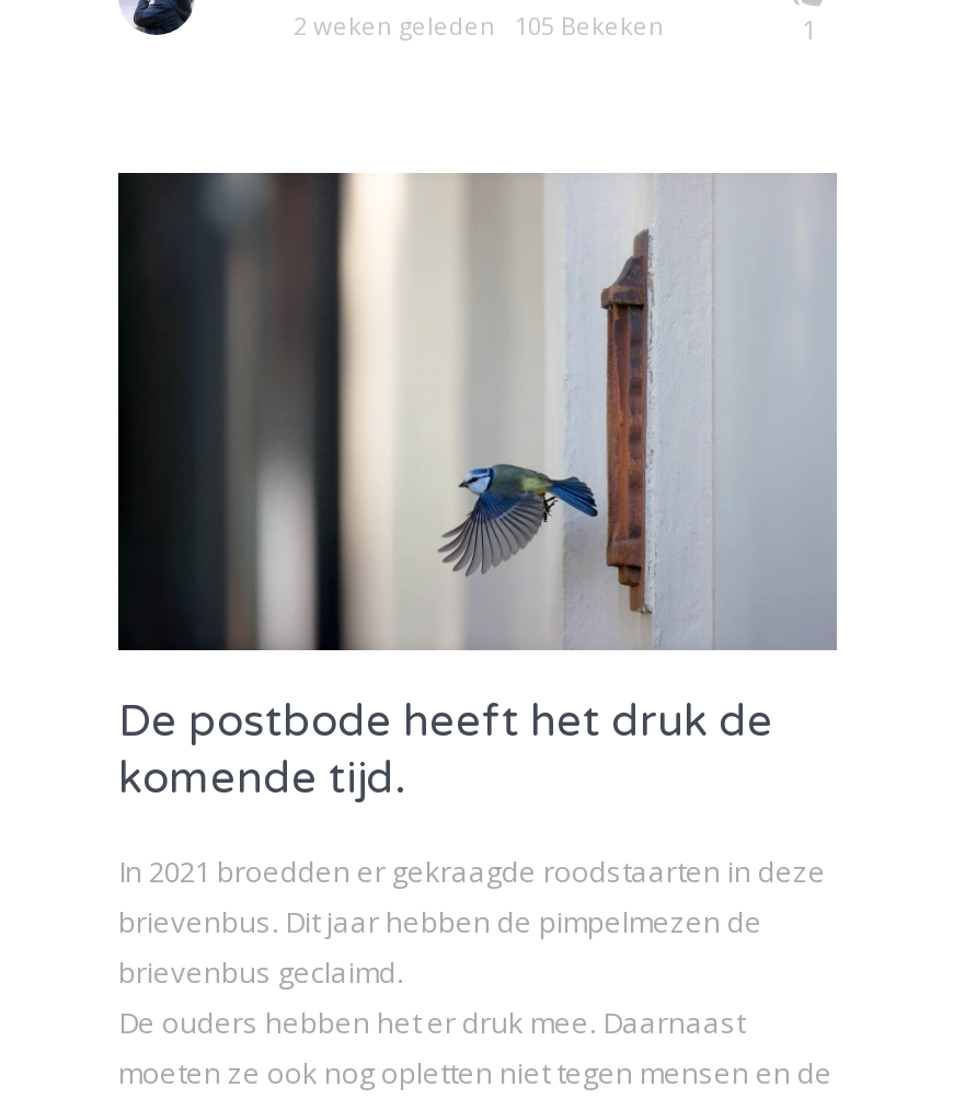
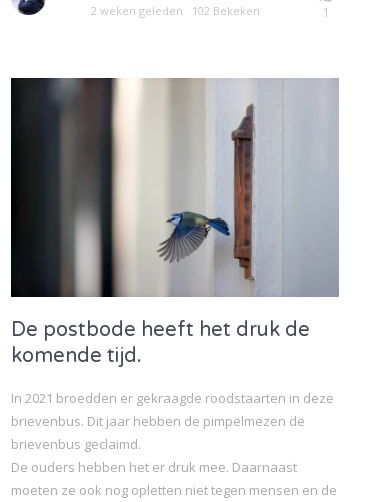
- 2 weken geleden 105 Bekeken
+ 2 weken geleden 102 Bekeken
